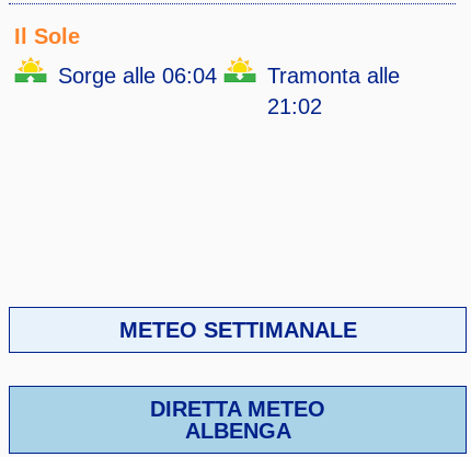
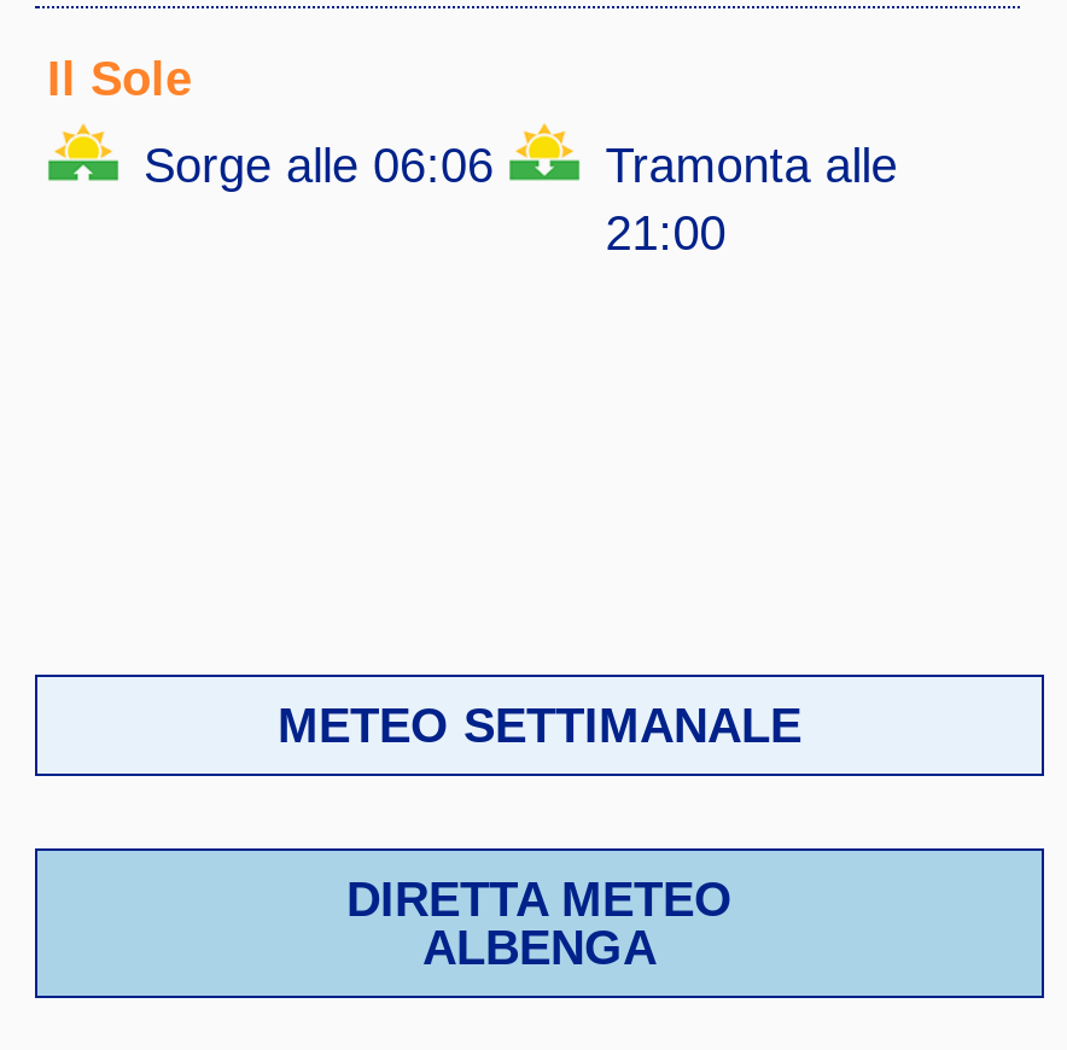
- Sorge alle 06:04
+ Sorge alle 06:06

- 21:02
+ 21:00
